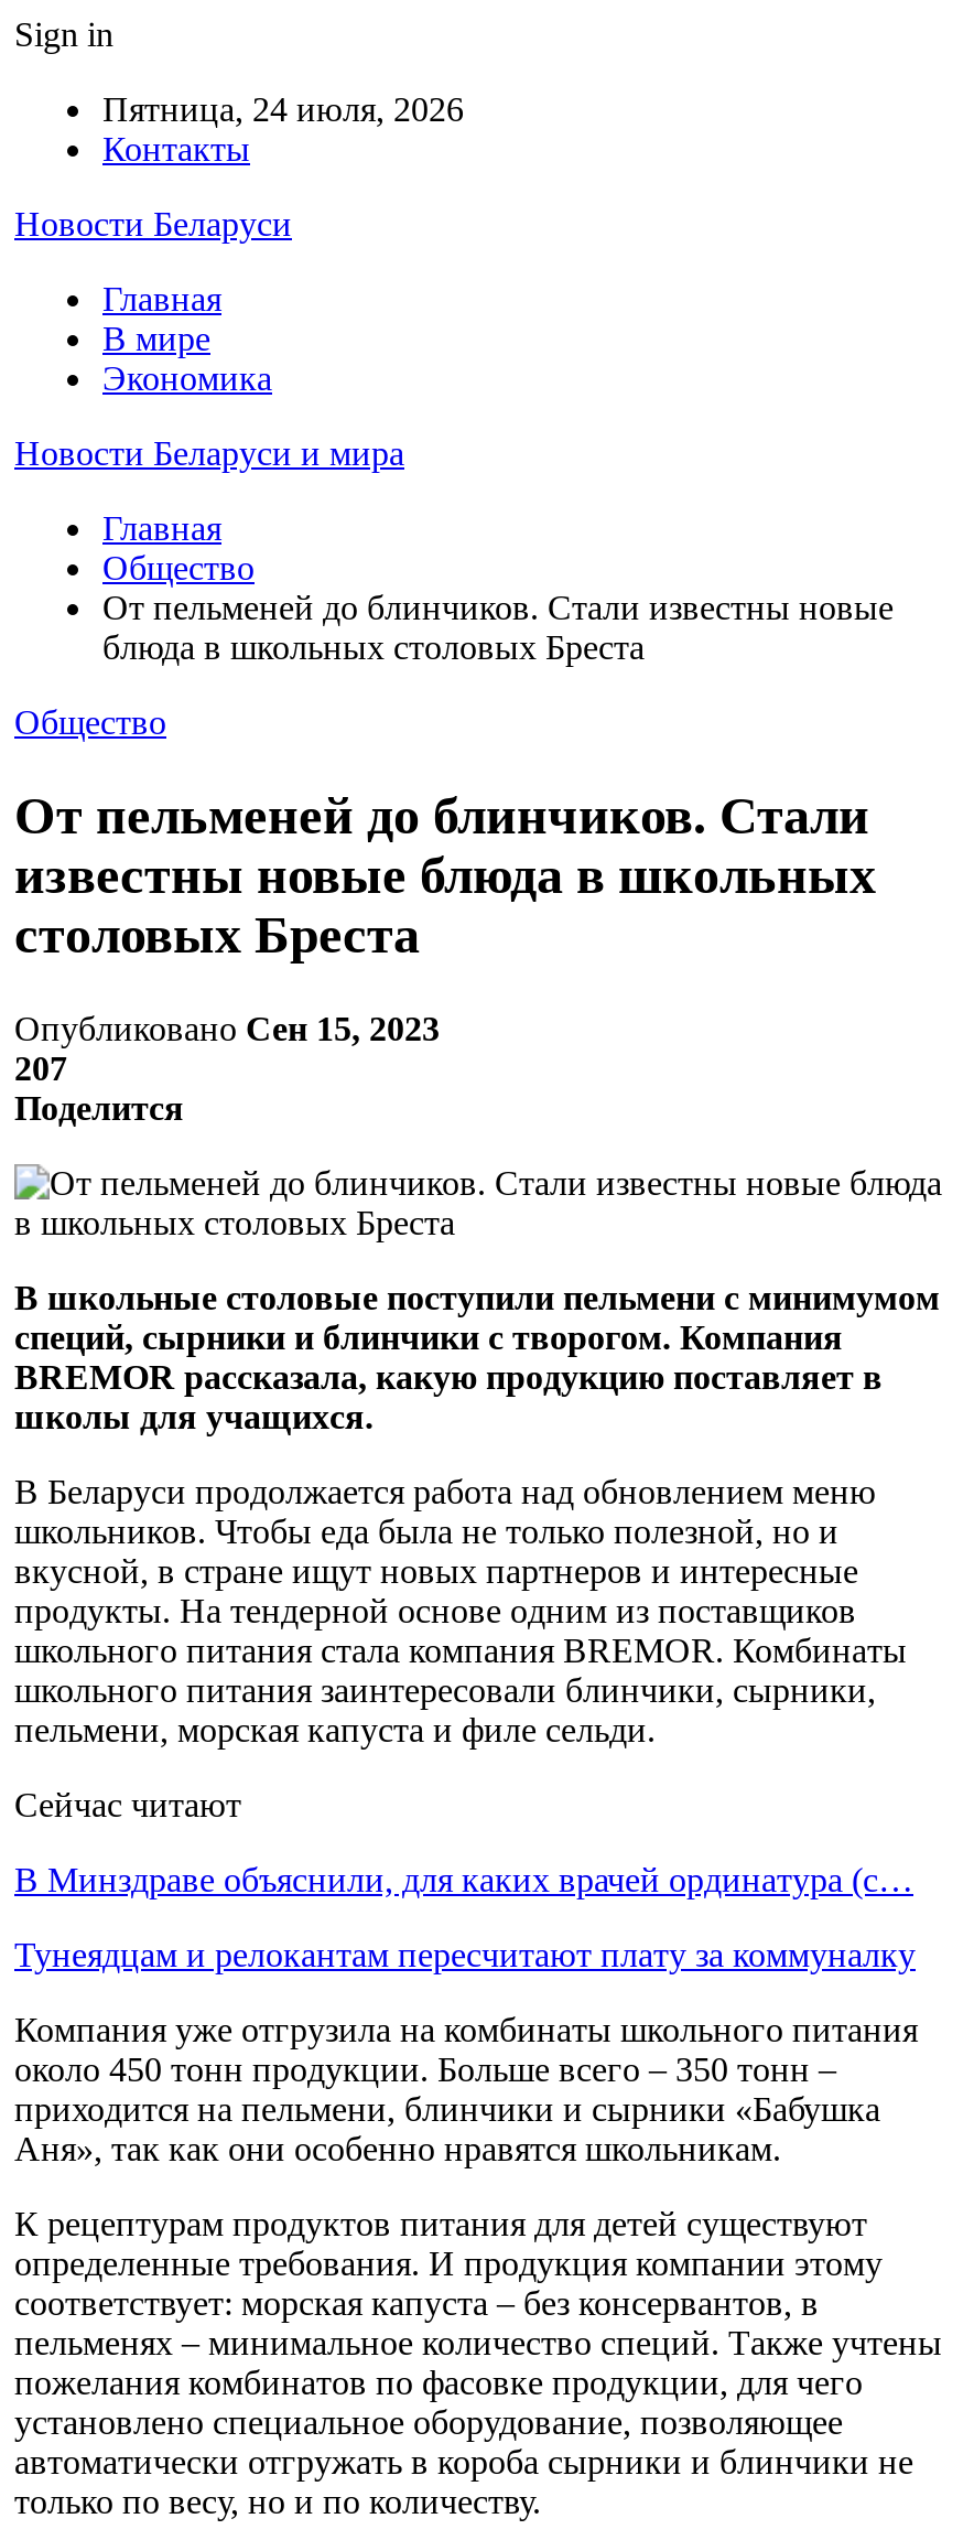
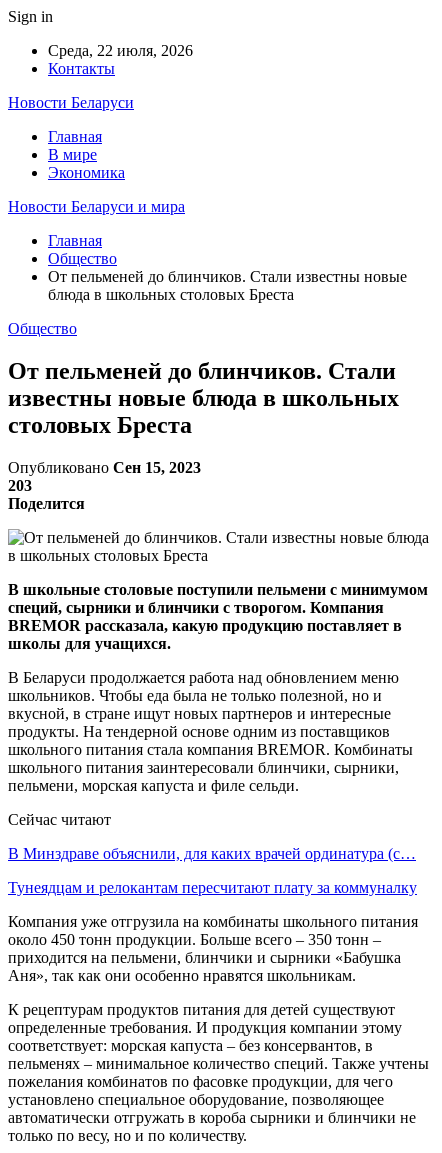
- Пятница, 24 июля, 2026
+ Среда, 22 июля, 2026

- 207
+ 203
